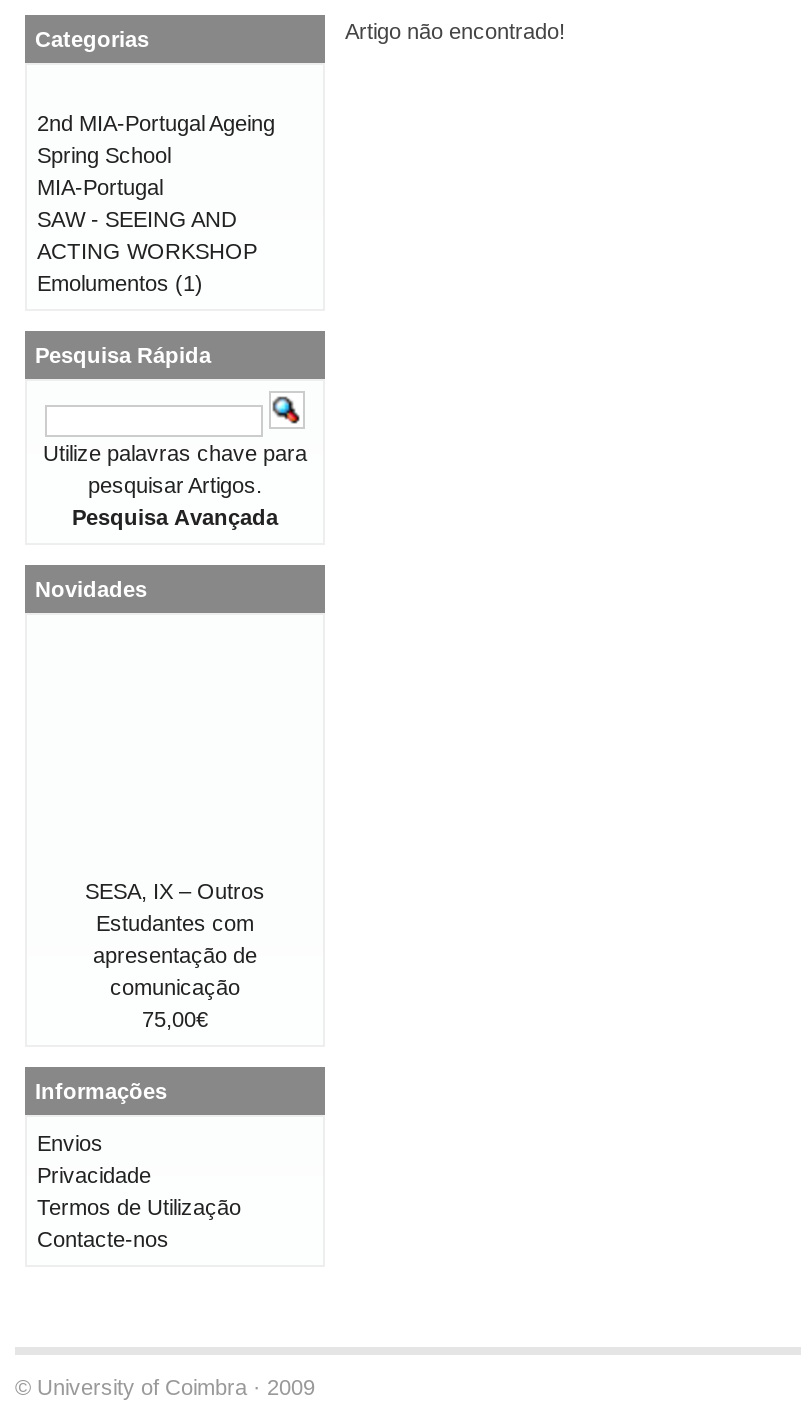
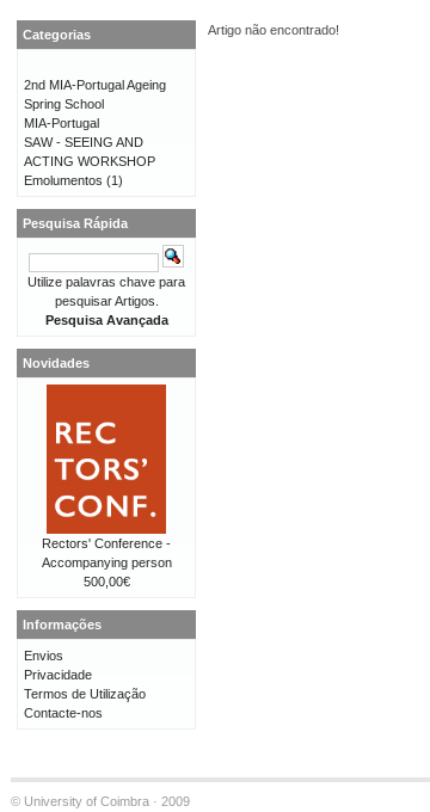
+ [image]

- SESA, IX – Outros
- Estudantes com
- apresentação de
- comunicação
- 75,00€
+ Rectors' Conference -
+ Accompanying person
+ 500,00€
